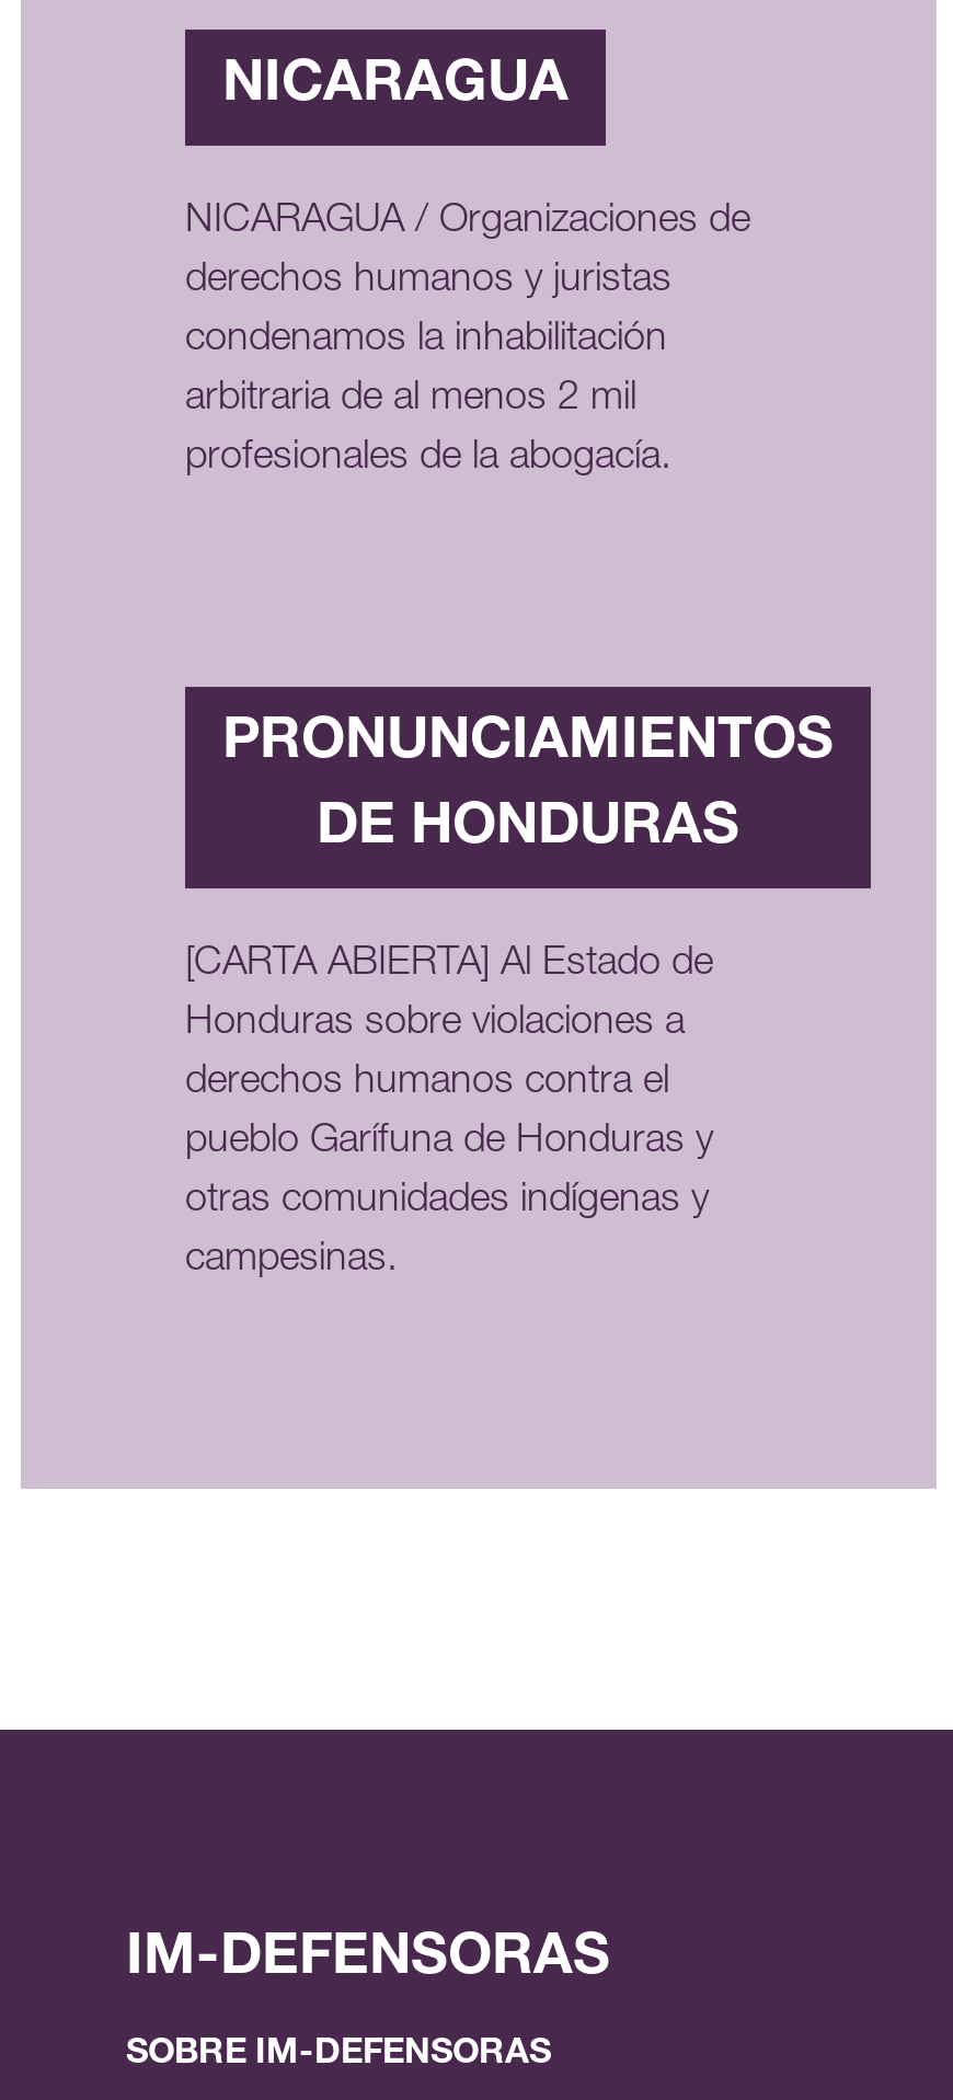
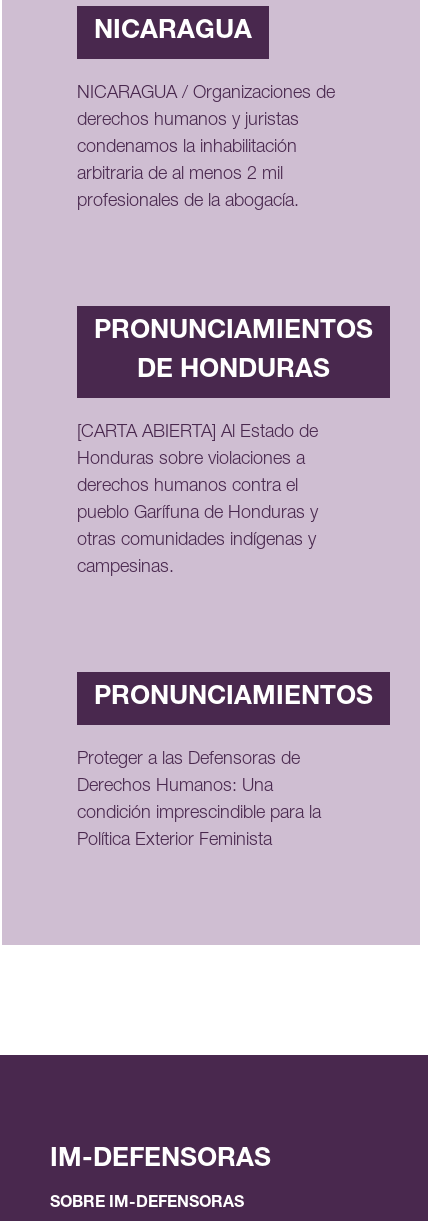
+ PRONUNCIAMIENTOS
+ Proteger a las Defensoras de
+ Derechos Humanos: Una
+ condición imprescindible para la
+ Política Exterior Feminista
